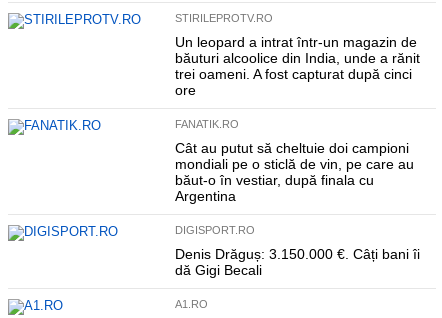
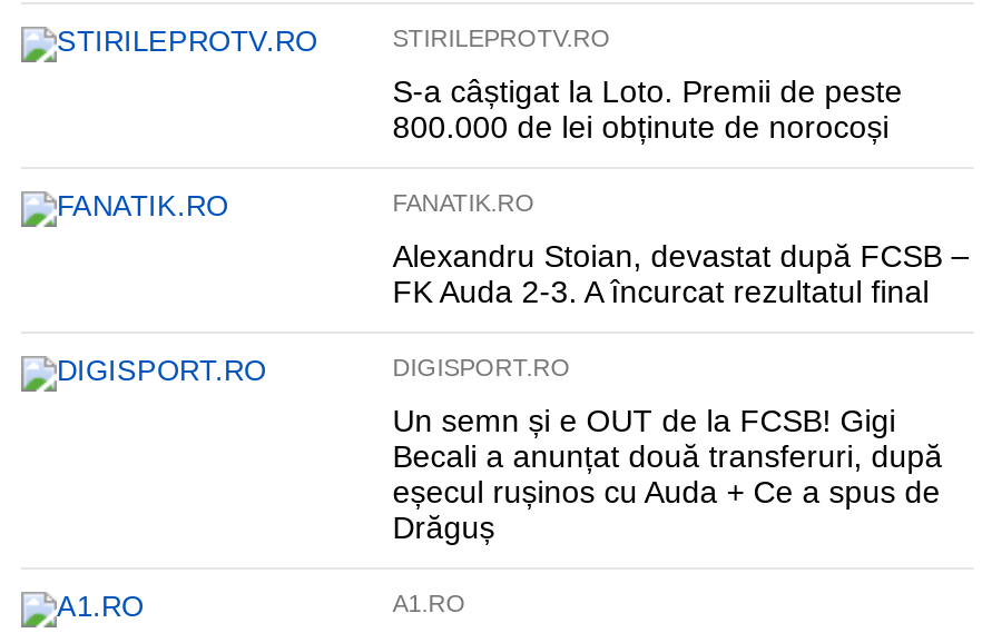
- Un leopard a intrat într-un magazin de
- băuturi alcoolice din India, unde a rănit
- trei oameni. A fost capturat după cinci
- ore
+ S-a câștigat la Loto. Premii de peste
+ 800.000 de lei obținute de norocoși

- Cât au putut să cheltuie doi campioni
- mondiali pe o sticlă de vin, pe care au
- băut-o în vestiar, după finala cu
- Argentina
+ Alexandru Stoian, devastat după FCSB –
+ FK Auda 2-3. A încurcat rezultatul final

moved up: DIGISPORT.RO

- Denis Drăguș: 3.150.000 €. Câți bani îi
- dă Gigi Becali
+ Un semn și e OUT de la FCSB! Gigi
+ Becali a anunțat două transferuri, după
+ eșecul rușinos cu Auda + Ce a spus de
+ Drăguș
